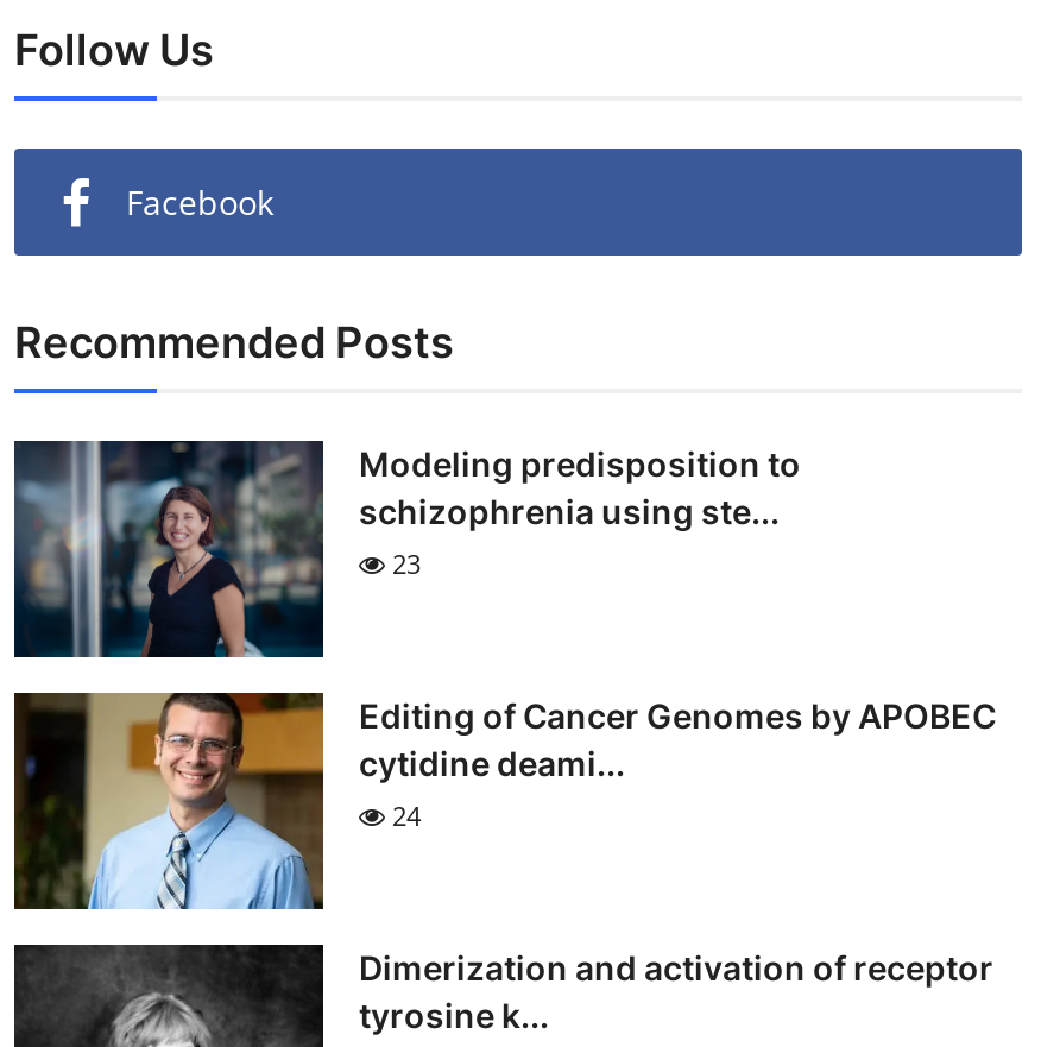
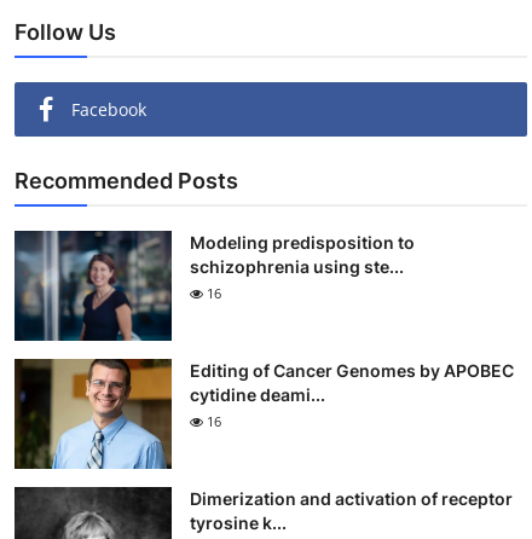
- 23
+ 16

- 24
+ 16
